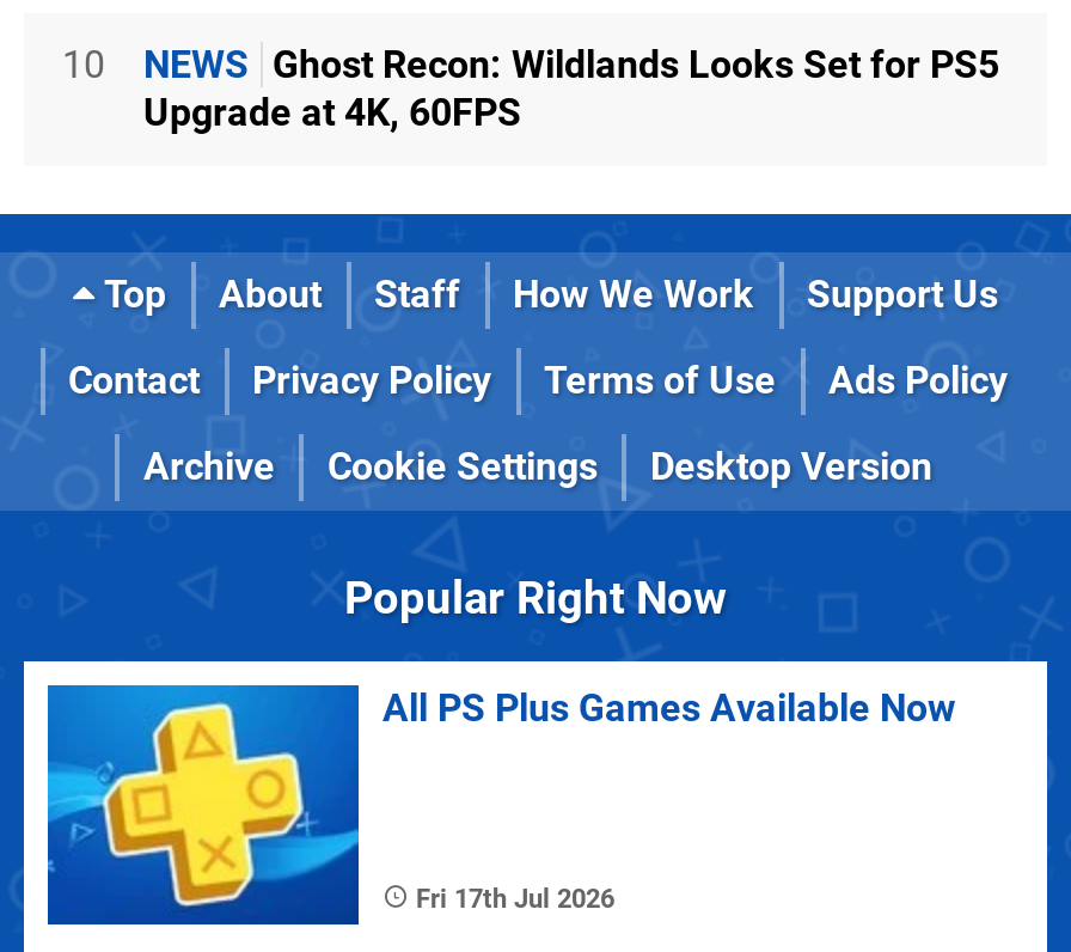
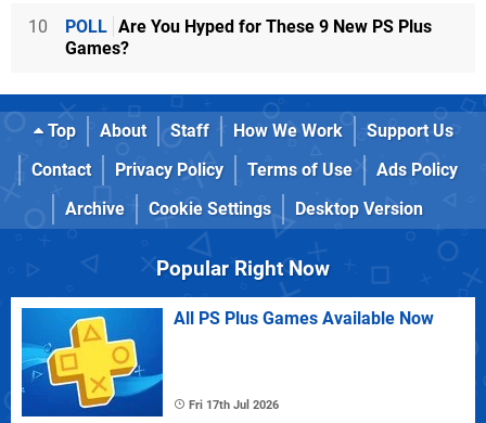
- NEWS Ghost Recon: Wildlands Looks Set for PS5
- Upgrade at 4K, 60FPS
+ POLL Are You Hyped for These 9 New PS Plus
+ Games?
